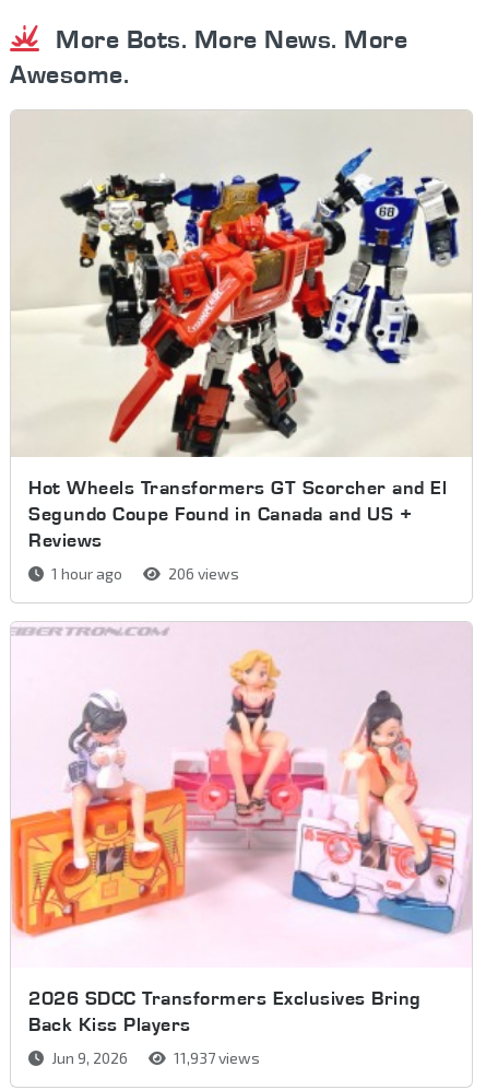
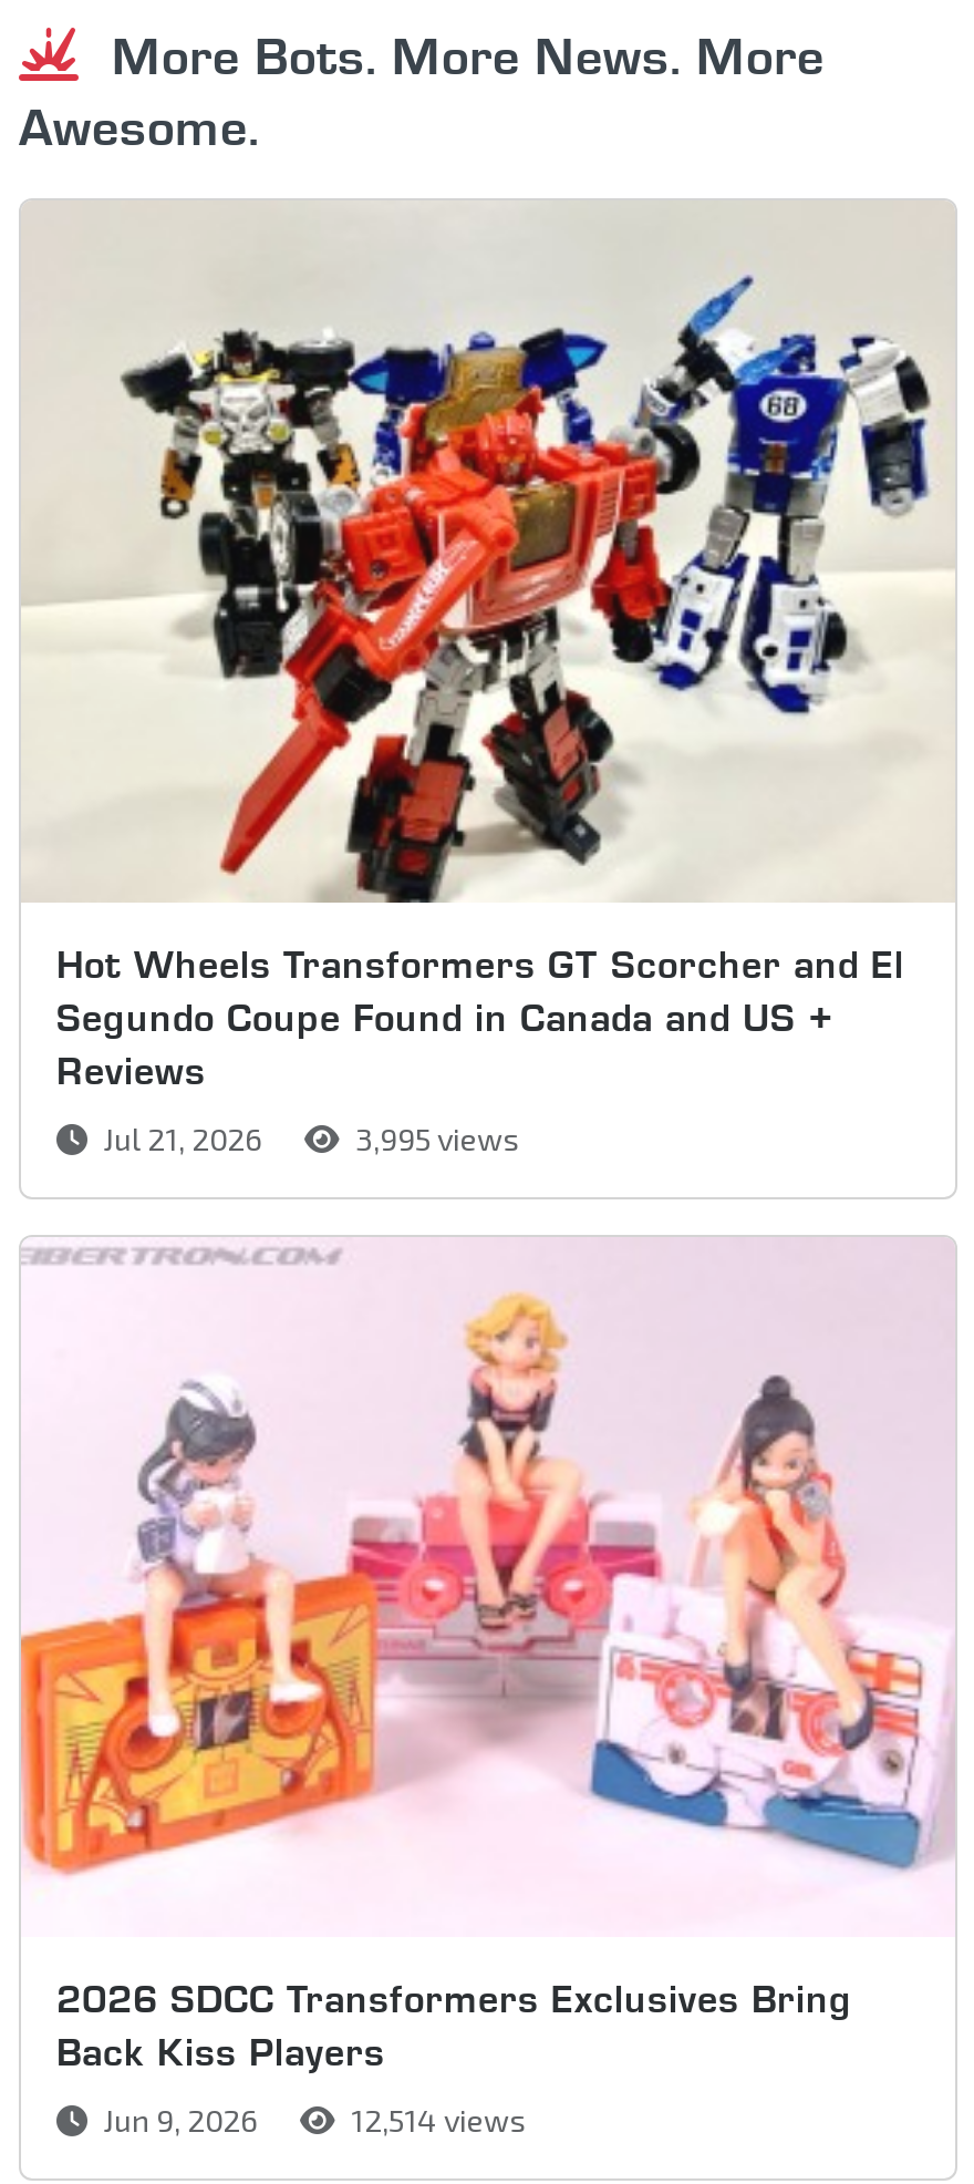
- 1 hour ago
- 206 views
+ Jul 21, 2026
+ 3,995 views

- 11,937 views
+ 12,514 views
